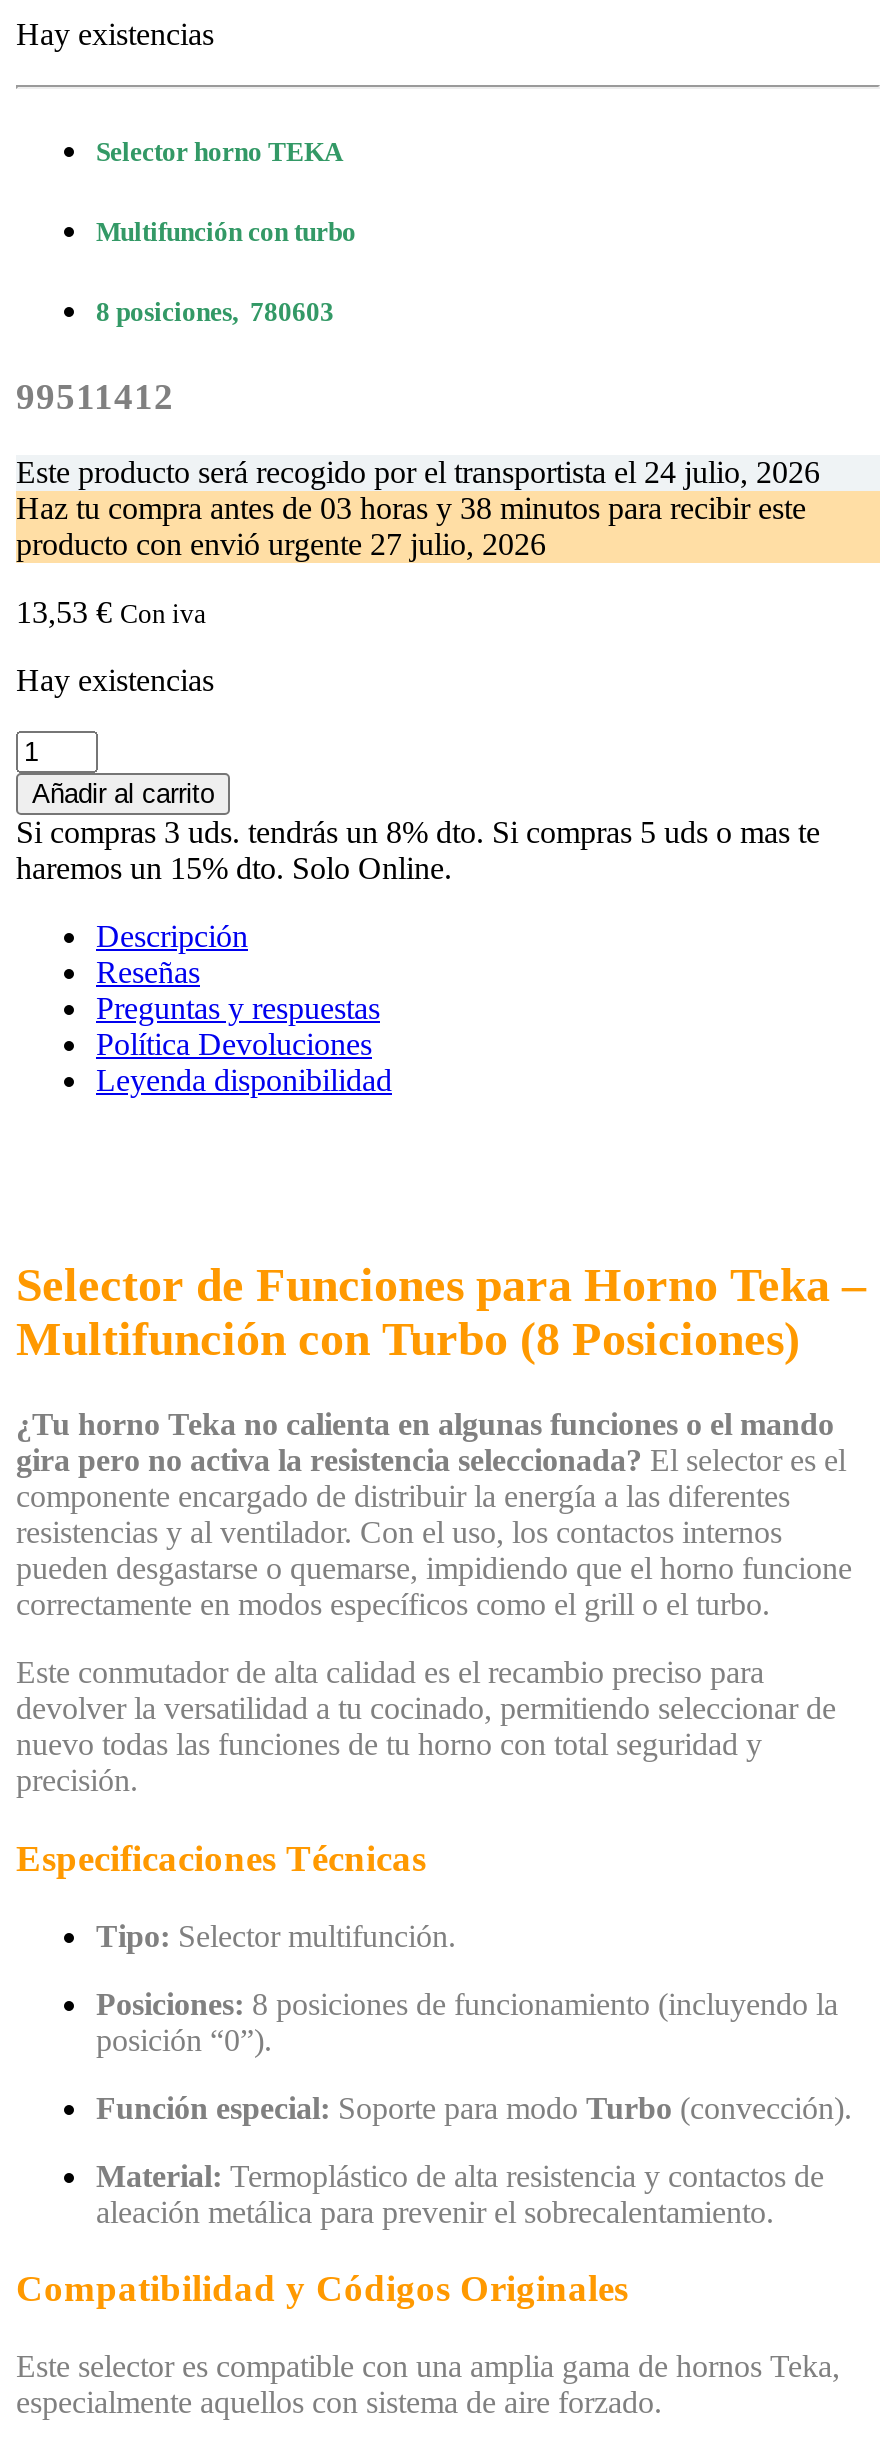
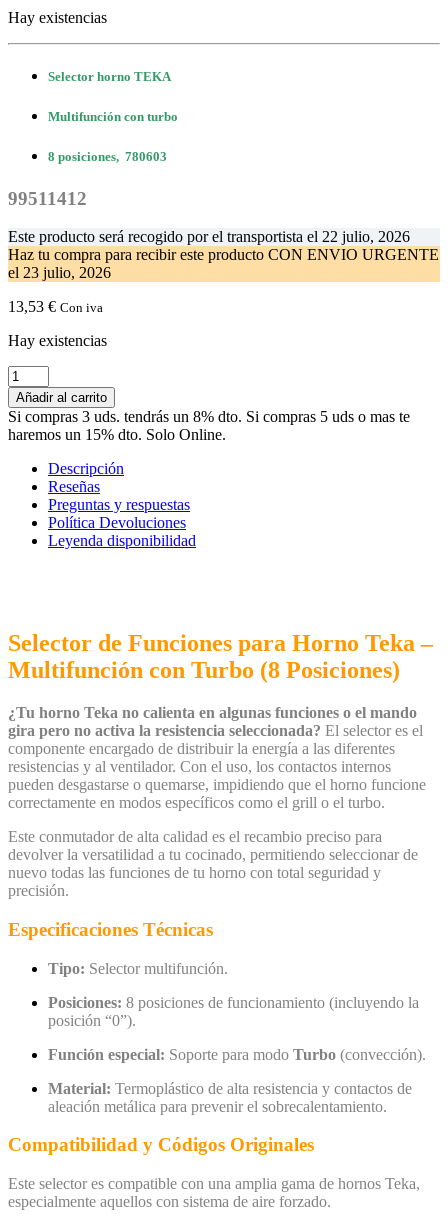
- Este producto será recogido por el transportista el 24 julio, 2026
- Haz tu compra antes de03 horas y 38 minutos para recibir este
- producto con envió urgente 27 julio, 2026
+ Este producto será recogido por el transportista el 22 julio, 2026
+ Haz tu compra para recibir este producto CON ENVIO URGENTE
+ el 23 julio, 2026
